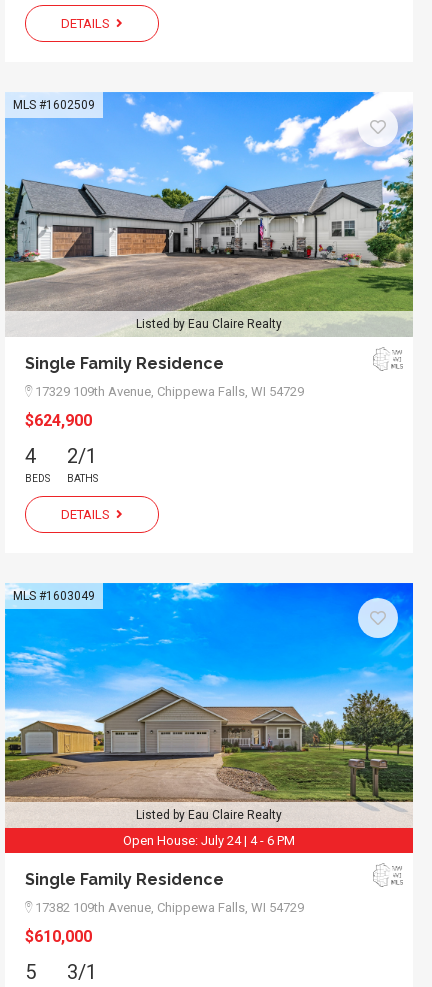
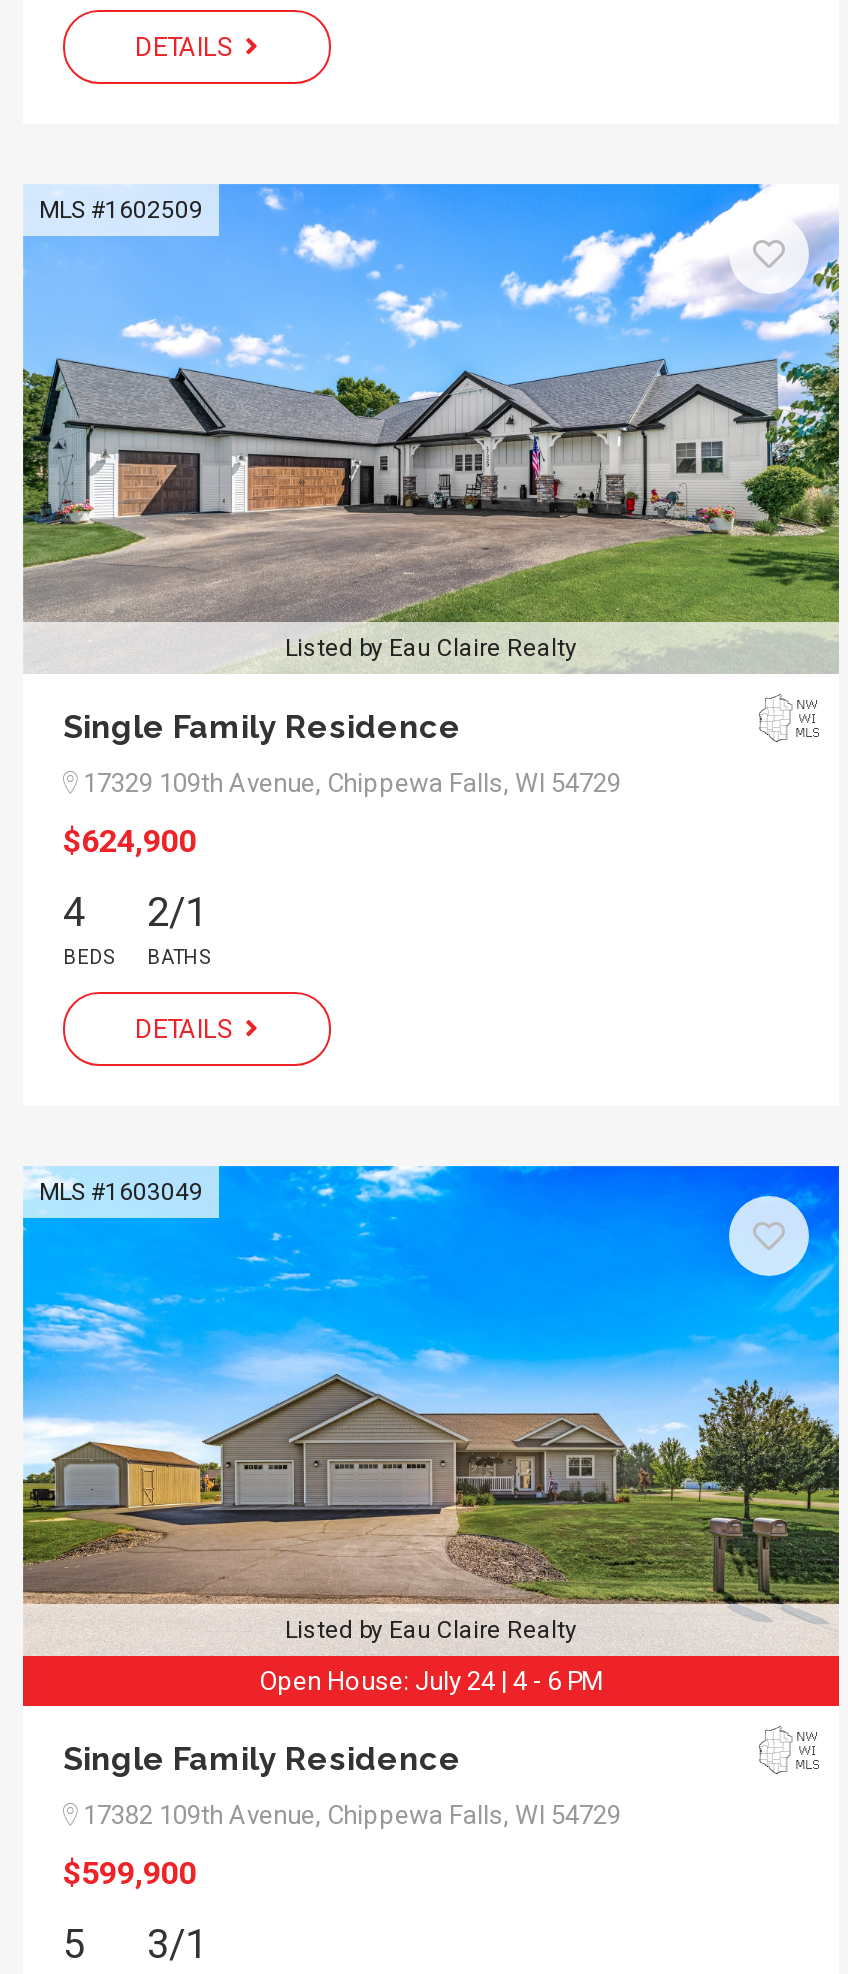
- $610,000
+ $599,900
